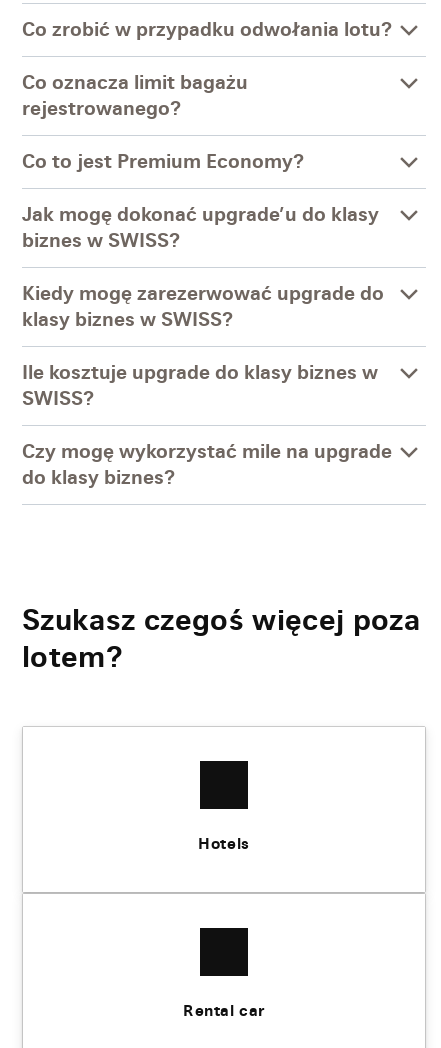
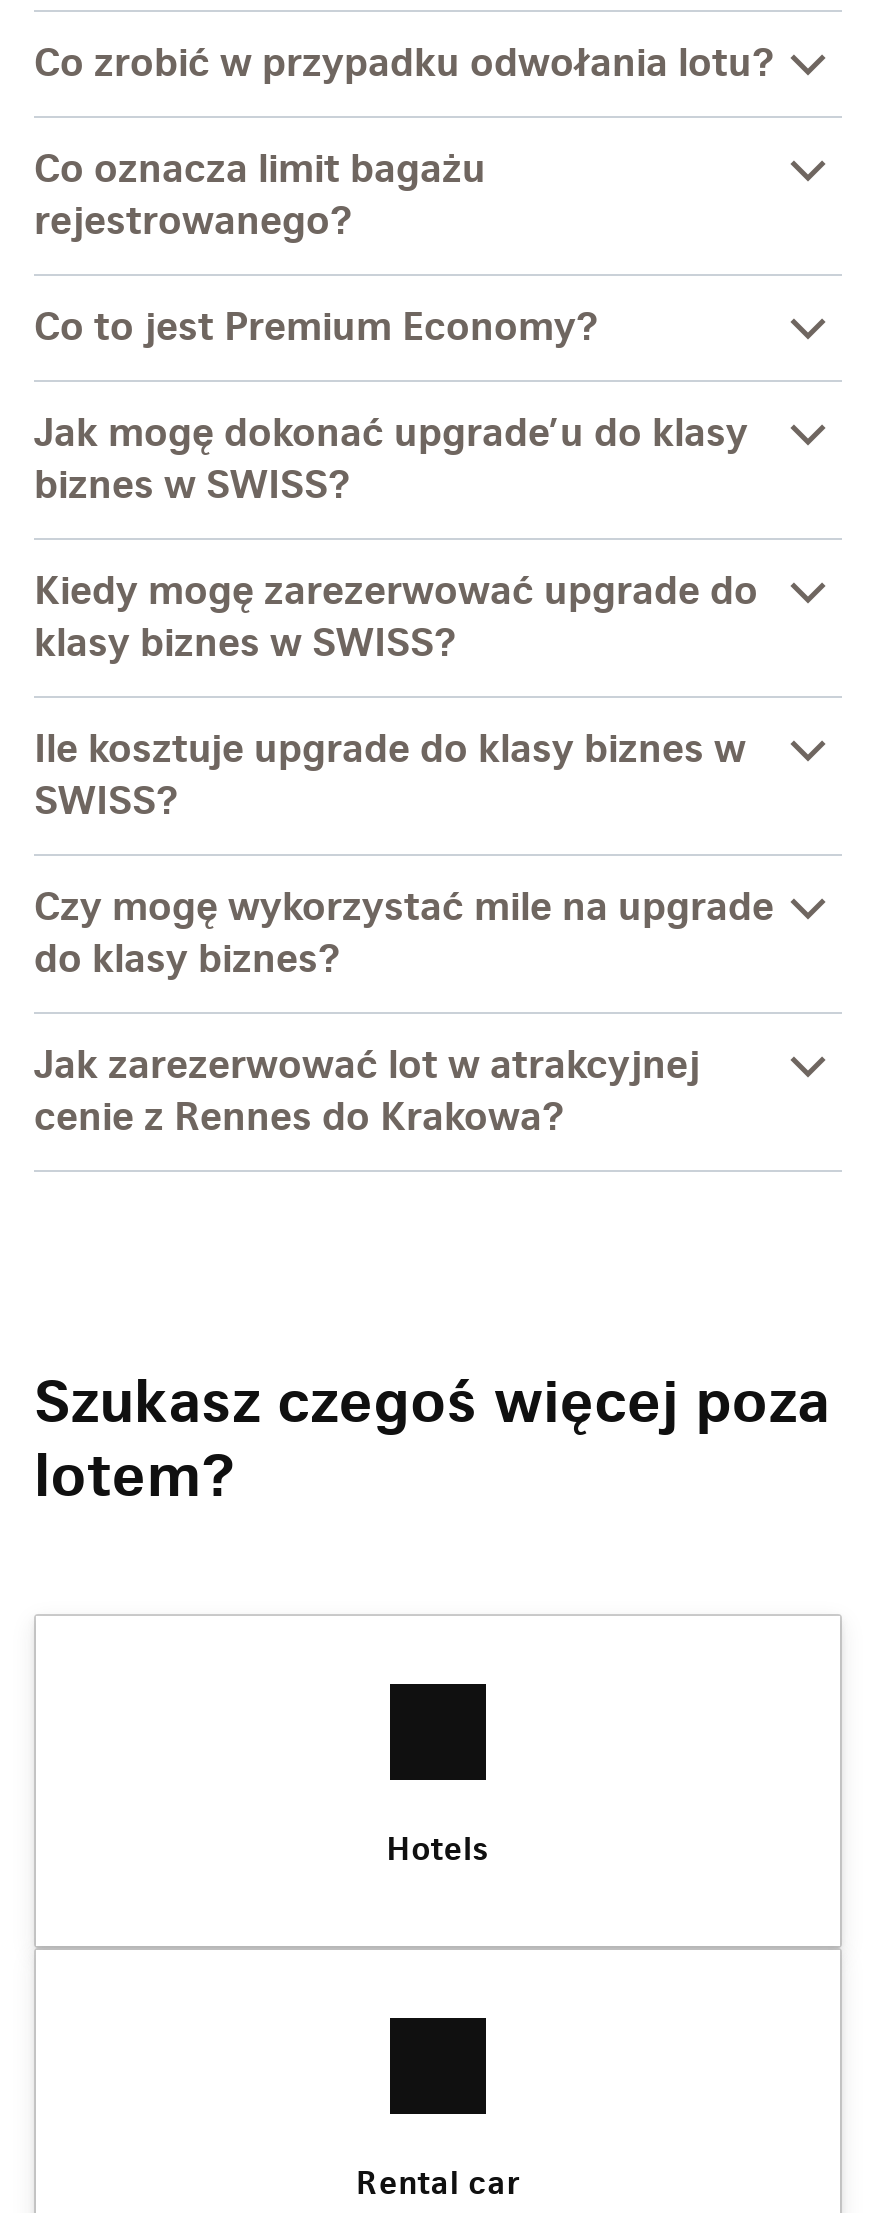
+ Jak zarezerwować lot w atrakcyjnej
+ cenie z Rennes do Krakowa?
